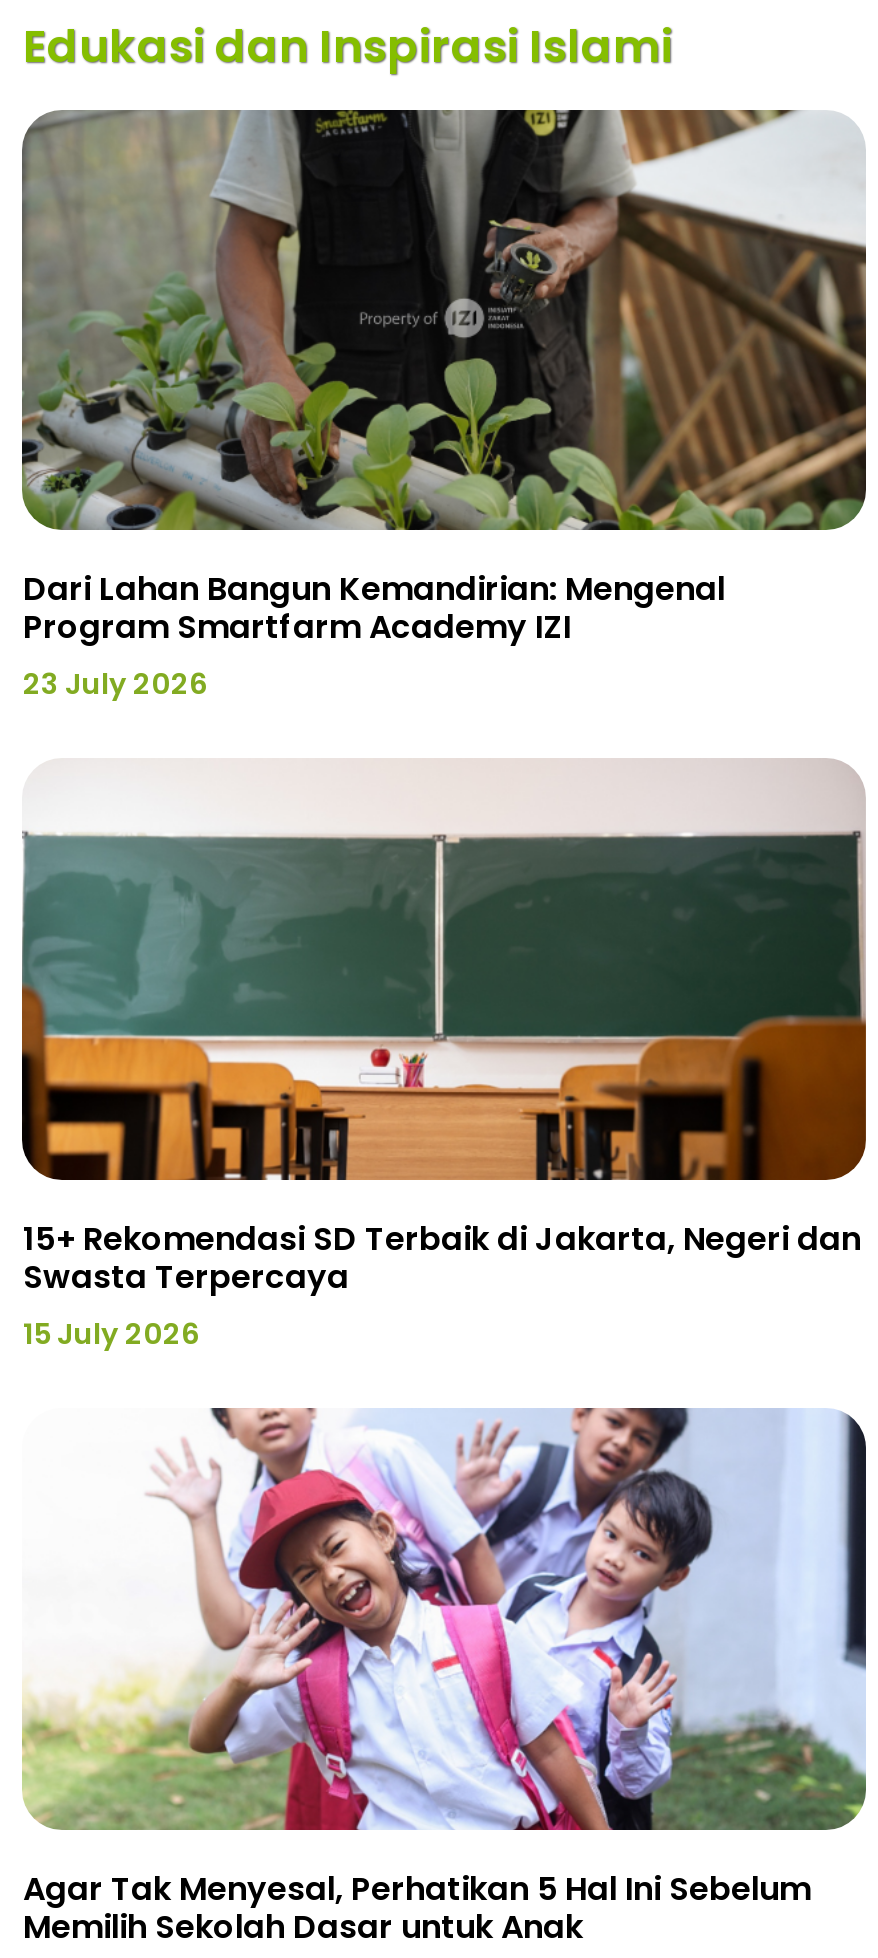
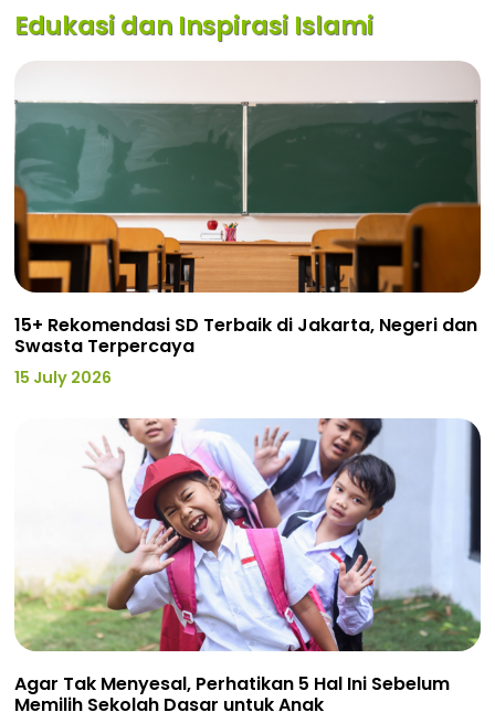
- [image]
- Dari Lahan Bangun Kemandirian: Mengenal
- Program Smartfarm Academy IZI
- 23 July 2026
